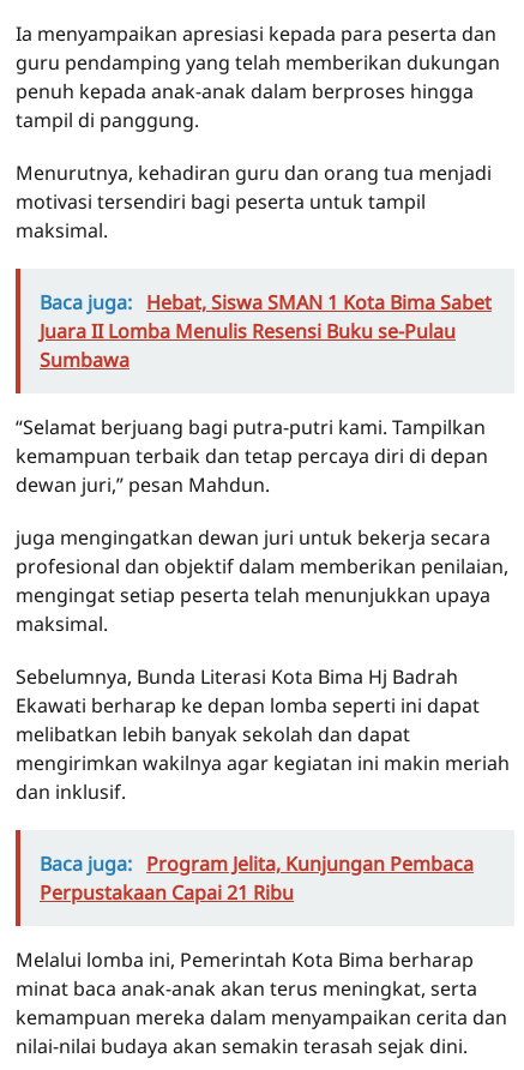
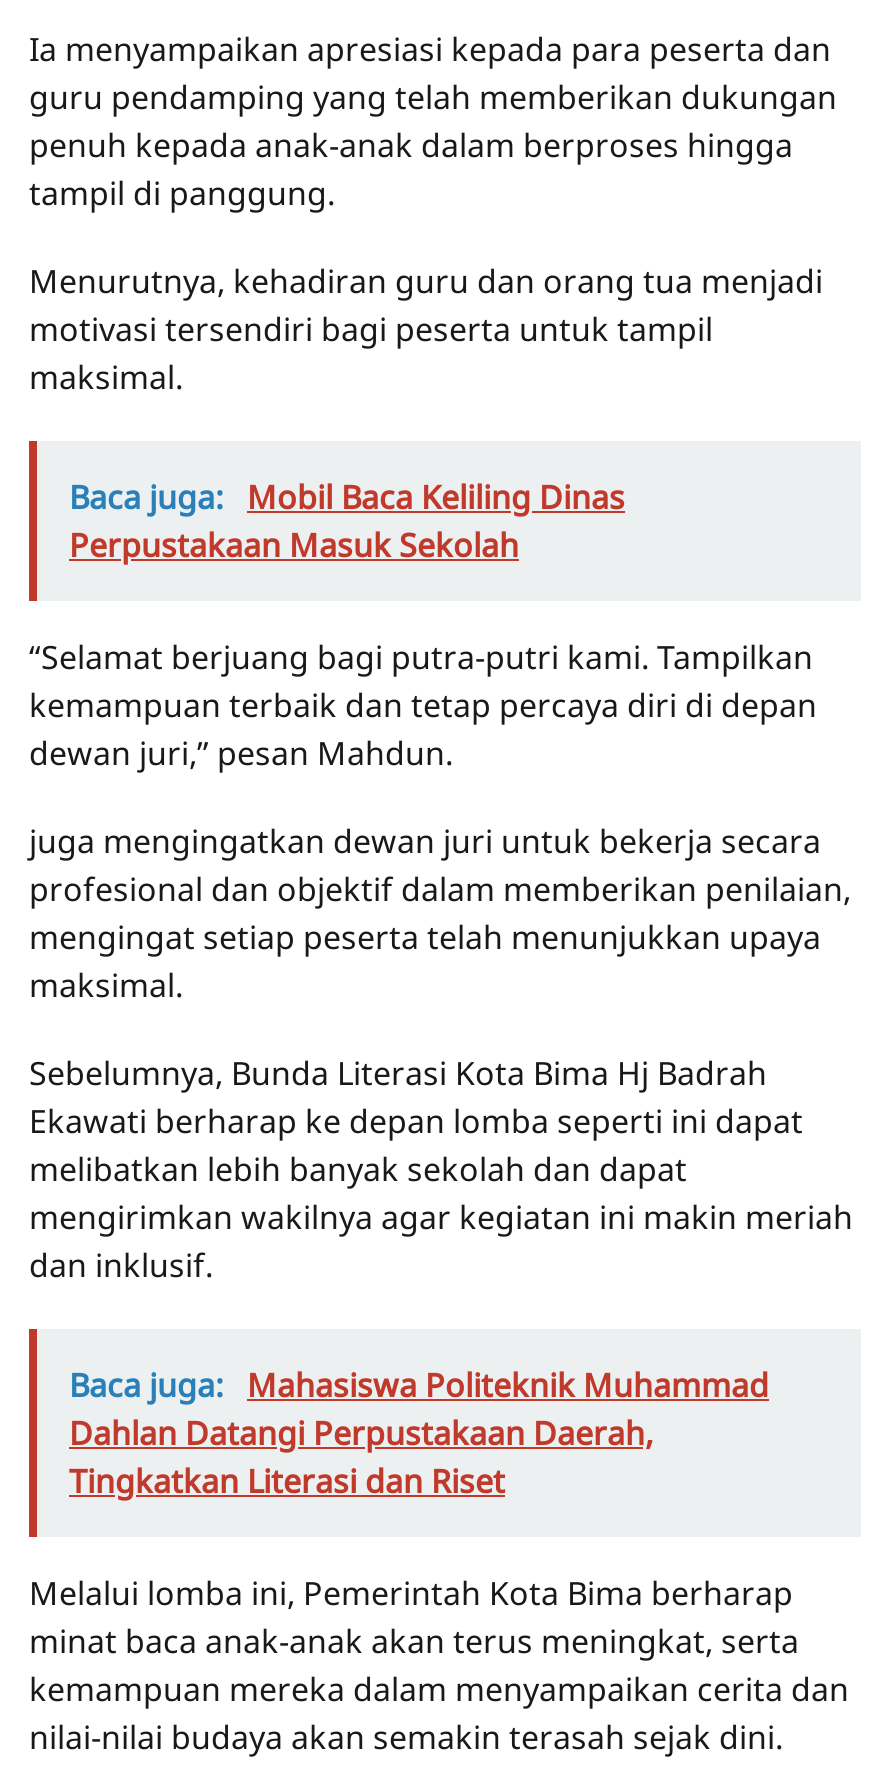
- Baca juga: Hebat, Siswa SMAN 1 Kota Bima Sabet
- Juara II Lomba Menulis Resensi Buku se-Pulau
- Sumbawa
+ Baca juga: Mobil Baca Keliling Dinas
+ Perpustakaan Masuk Sekolah

moved up: “Selamat berjuang bagi putra-putri kami. Tampilkan | kemampuan terbaik dan tetap percaya diri di depan | dewan juri,” pesan Mahdun. | ... | mengirimkan wakilnya agar kegiatan ini makin meriah | dan inklusif.

- Baca juga: Program Jelita, Kunjungan Pembaca
- Perpustakaan Capai 21 Ribu
+ Baca juga: Mahasiswa Politeknik Muhammad
+ Dahlan Datangi Perpustakaan Daerah,
+ Tingkatkan Literasi dan Riset
